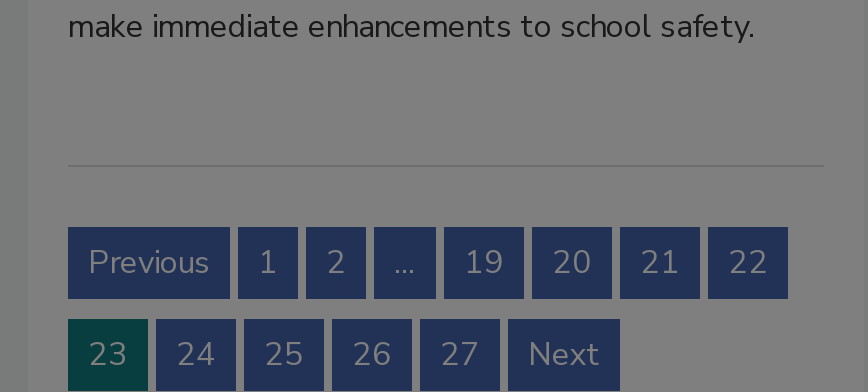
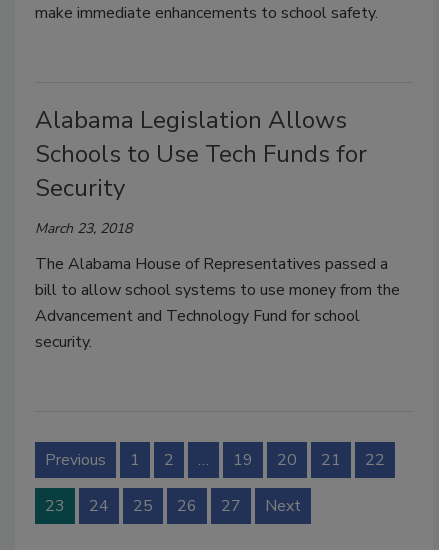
+ Alabama Legislation Allows
+ Schools to Use Tech Funds for
+ Security
+ March 23, 2018
+ The Alabama House of Representatives passed a
+ bill to allow school systems to use money from the
+ Advancement and Technology Fund for school
+ security.
